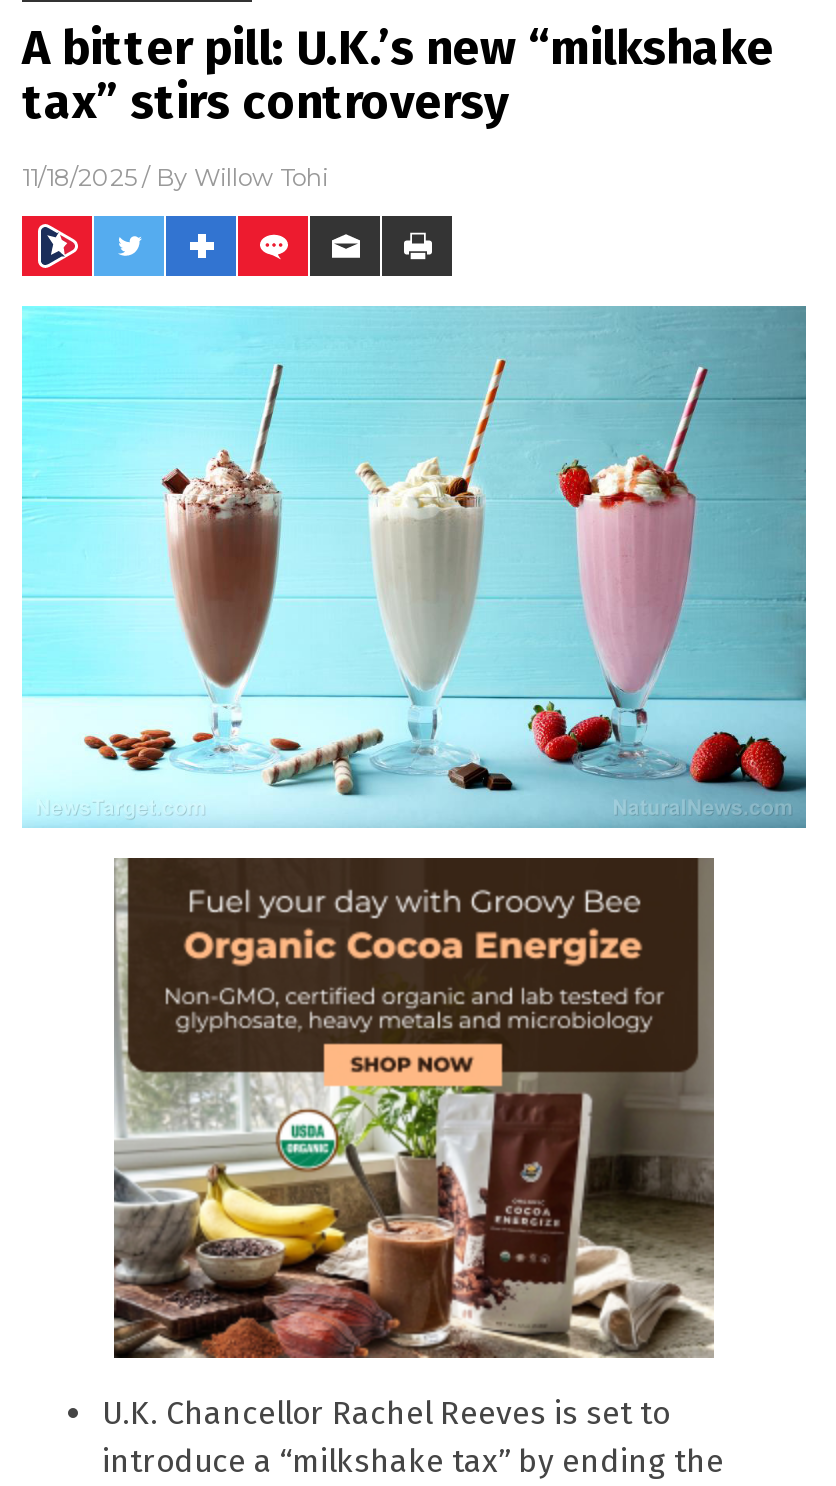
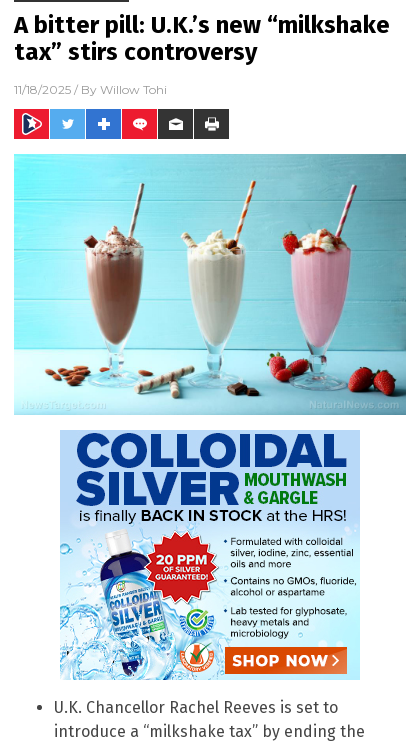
- [image]
+ [image]
